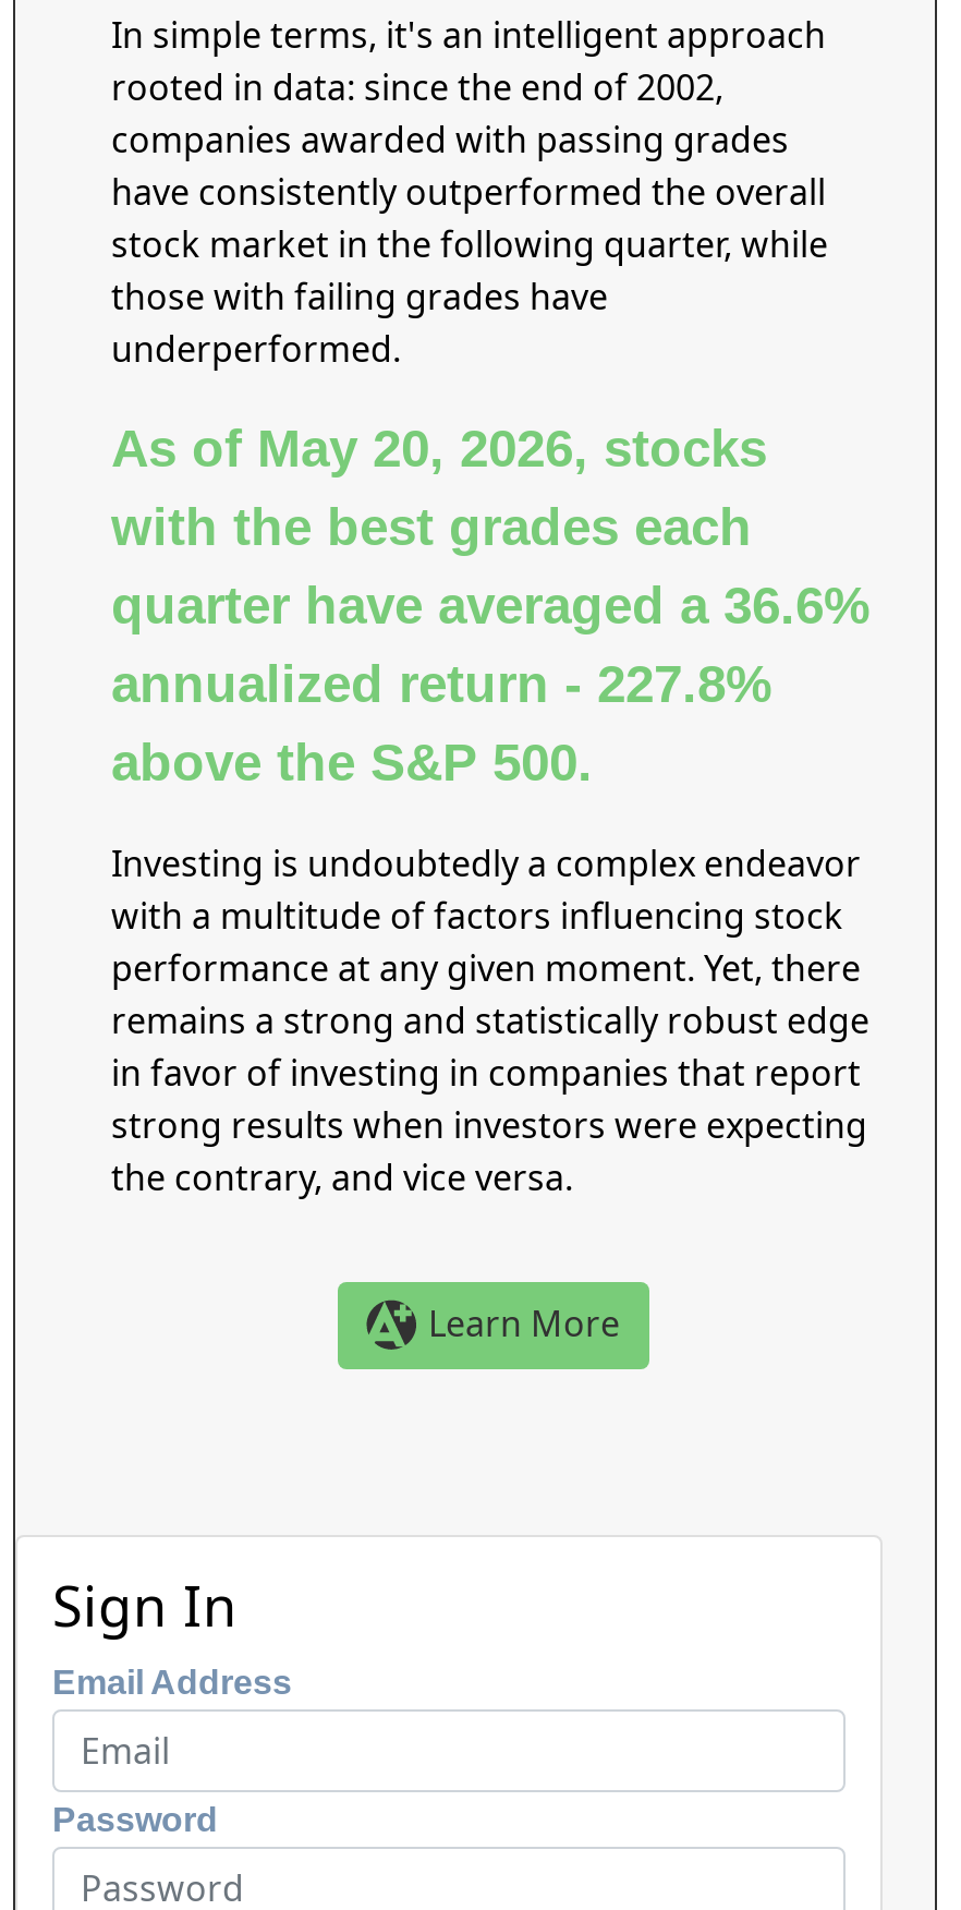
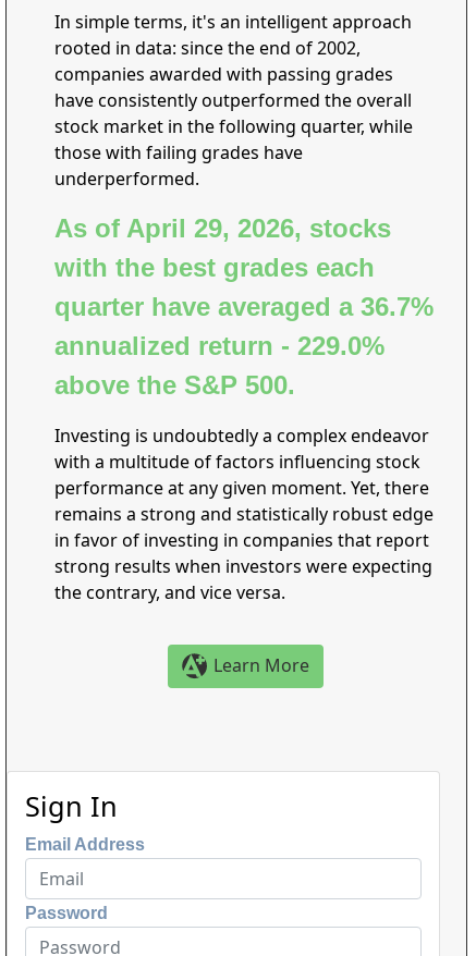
- As of May 20, 2026, stocks
+ As of April 29, 2026, stocks

- quarter have averaged a 36.6%
+ quarter have averaged a 36.7%

- annualized return - 227.8%
+ annualized return - 229.0%
